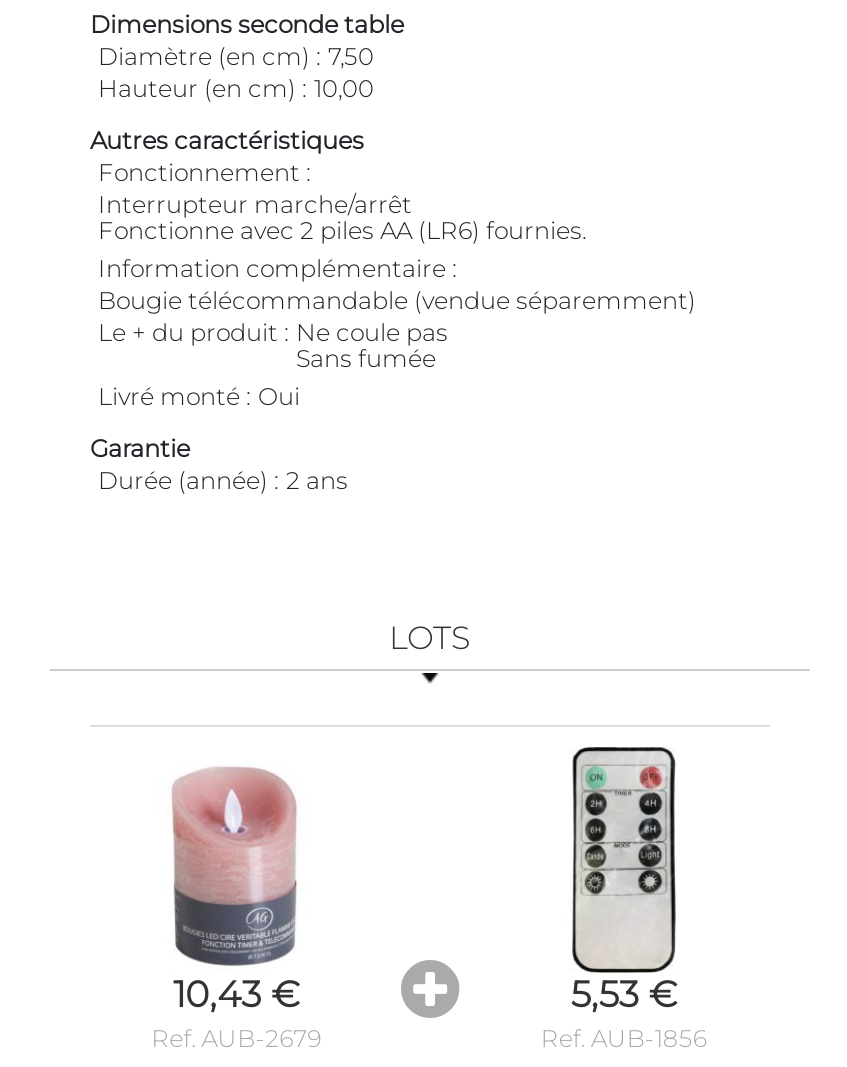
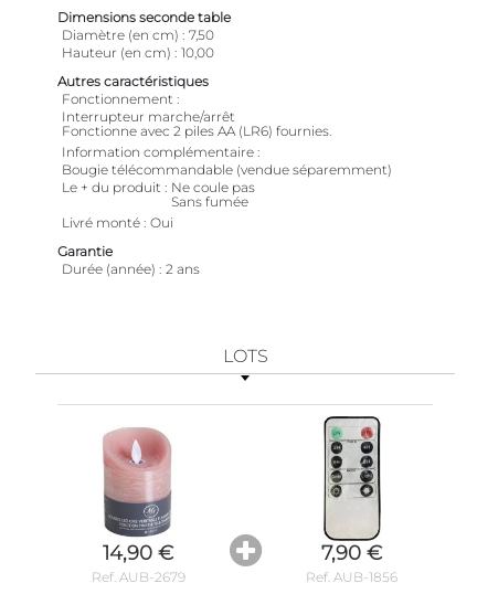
- 10,43 €
+ 14,90 €

- 5,53 €
+ 7,90 €
